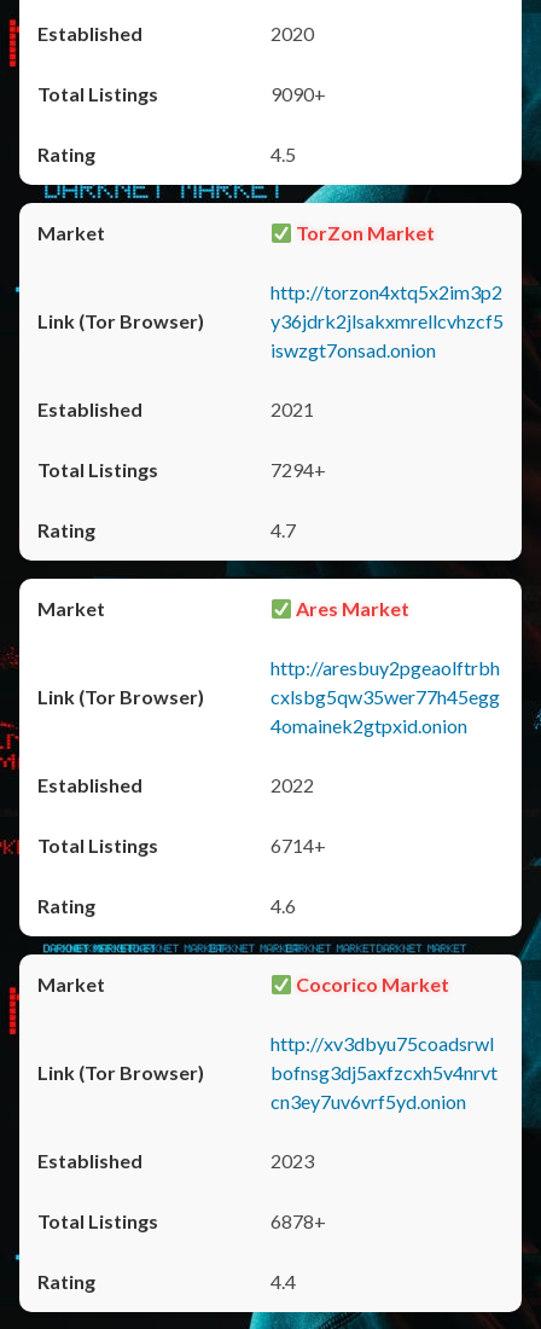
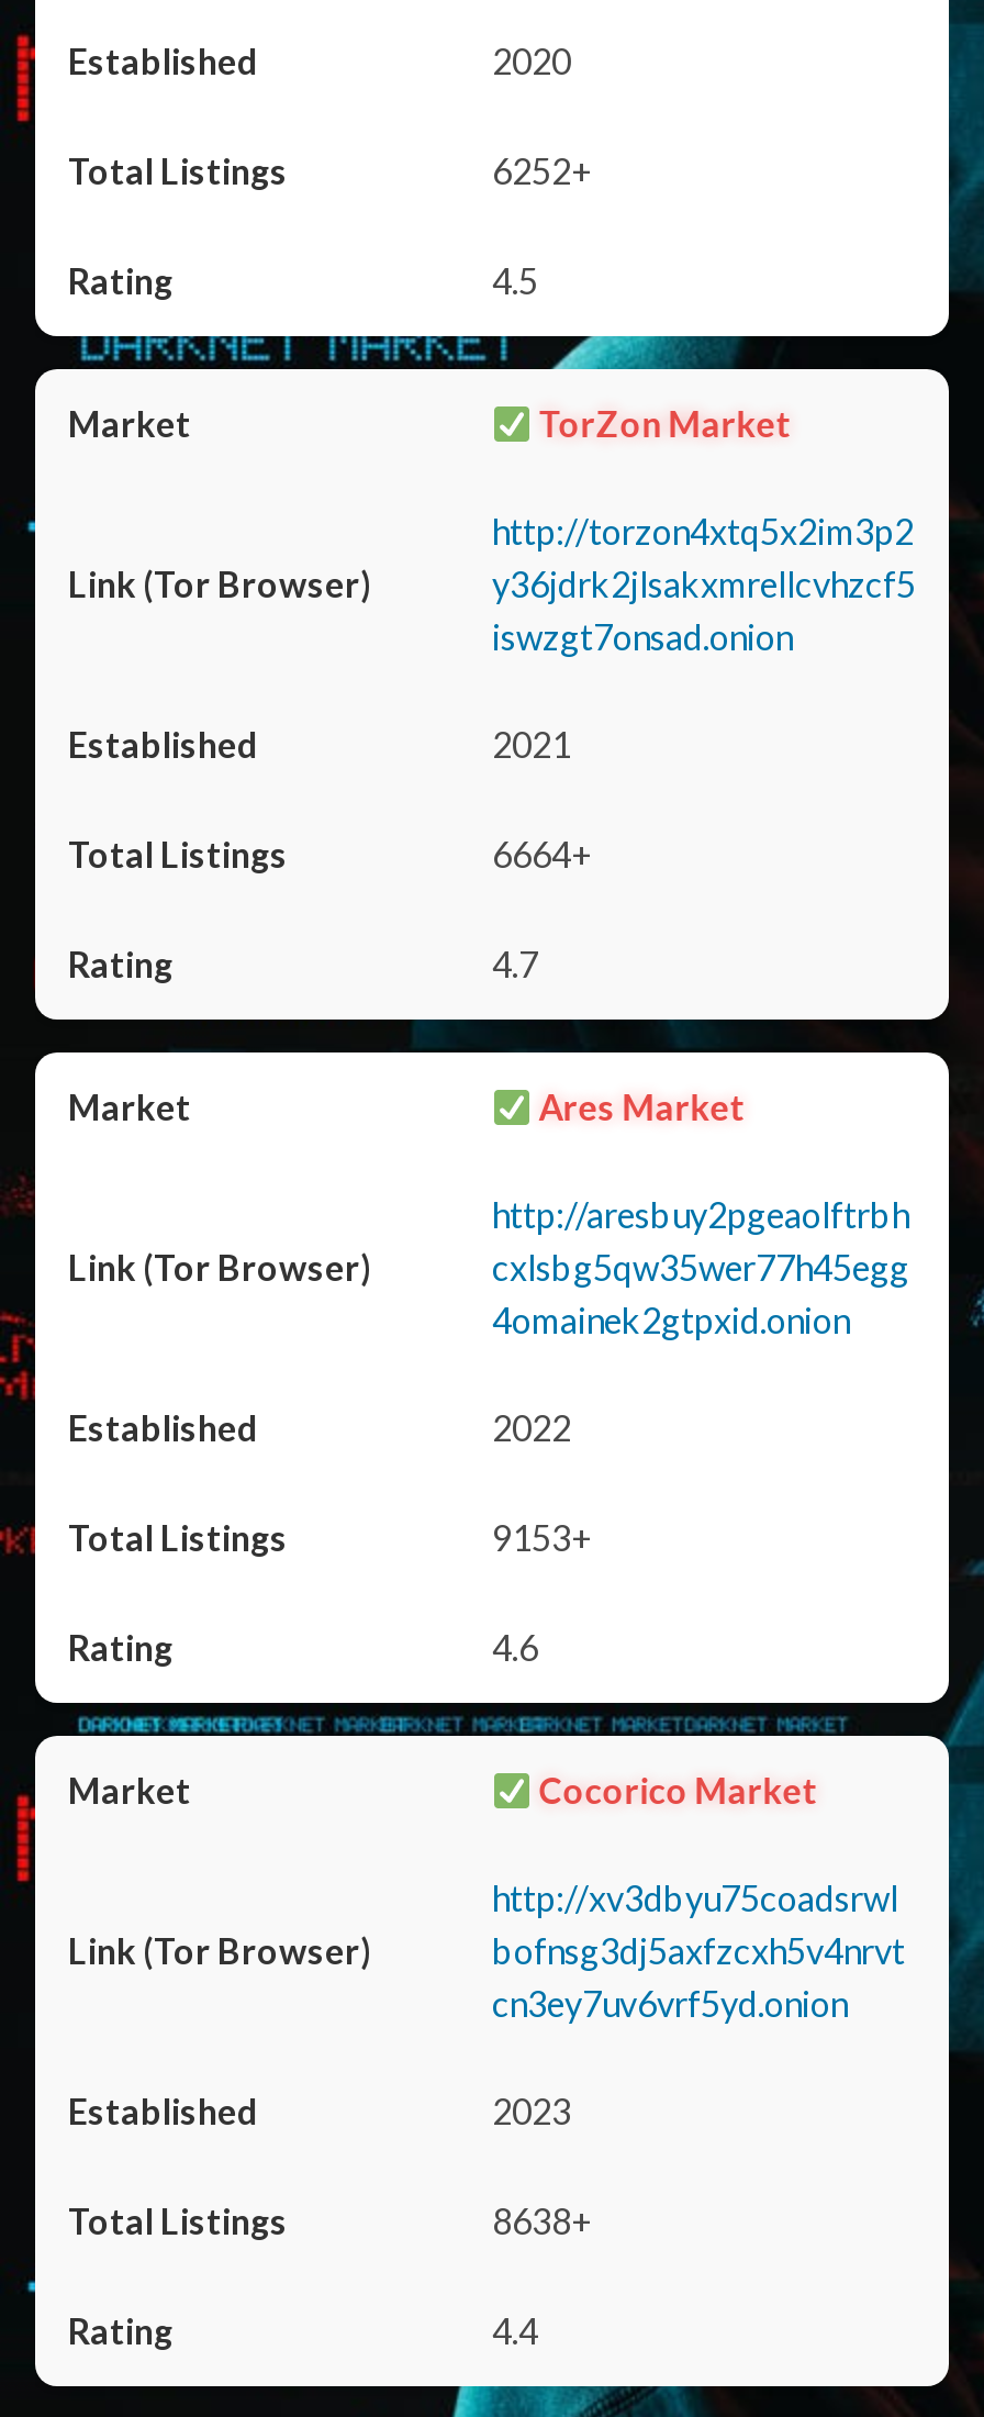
- 9090+
+ 6252+

- 7294+
+ 6664+

- 6714+
+ 9153+

- 6878+
+ 8638+
